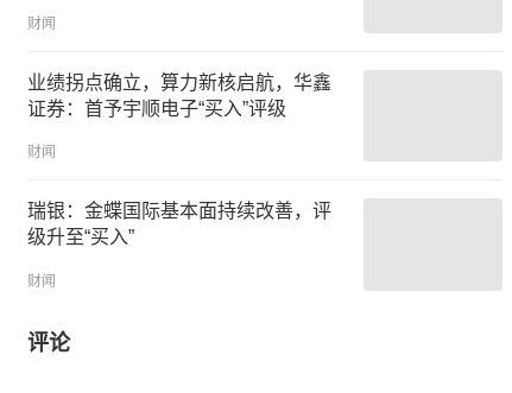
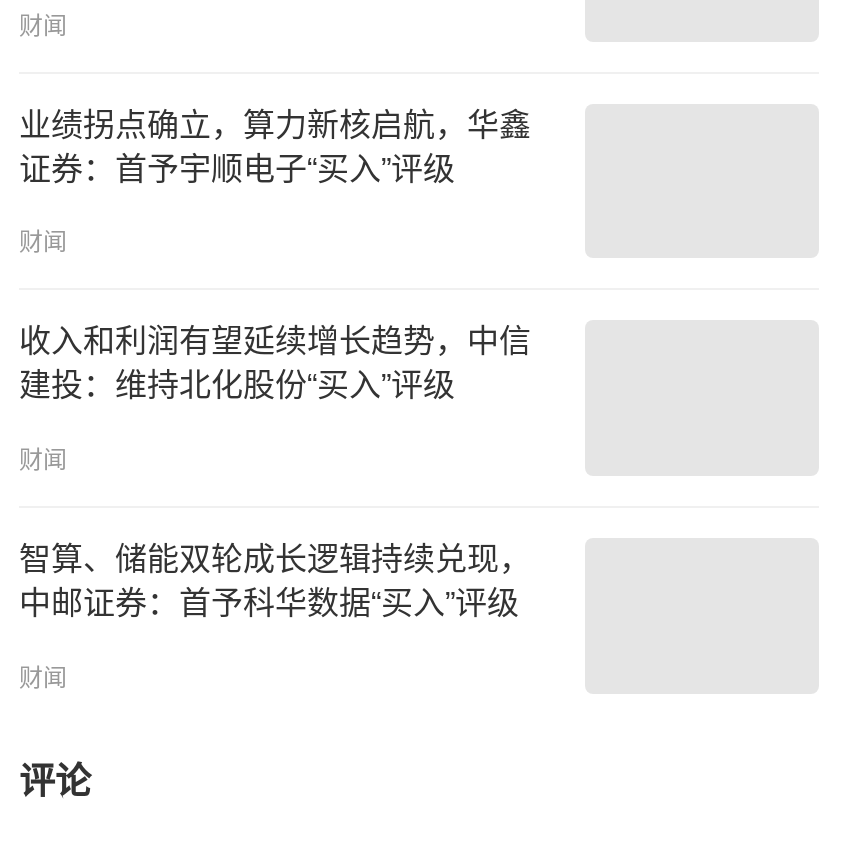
- 瑞银：金蝶国际基本面持续改善，评
- 级升至“买入”
+ 收入和利润有望延续增长趋势，中信
+ 建投：维持北化股份“买入”评级
+ 财闻
+ 智算、储能双轮成长逻辑持续兑现，
+ 中邮证券：首予科华数据“买入”评级
